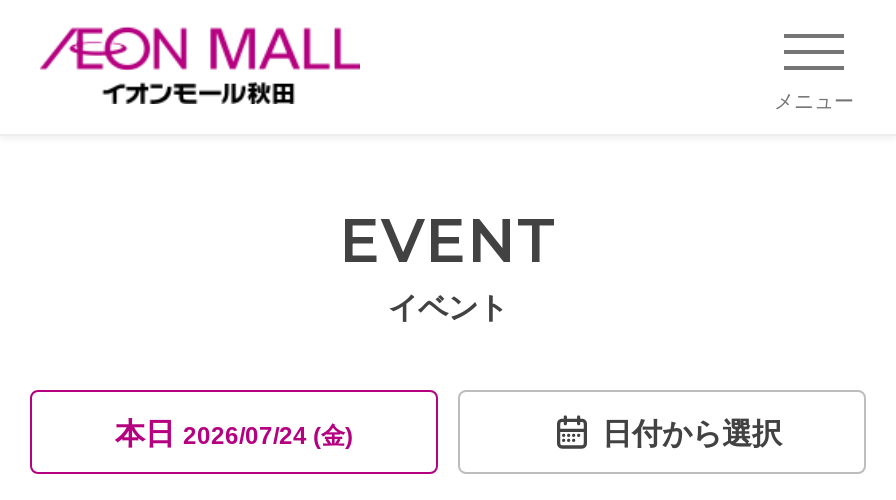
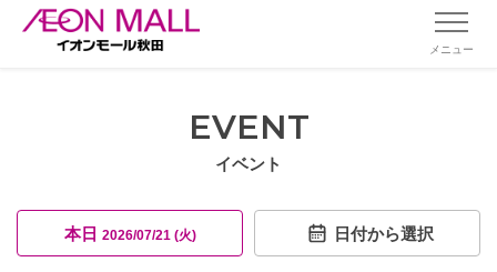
- 本日2026/07/24 (金)
+ 本日2026/07/21 (火)
